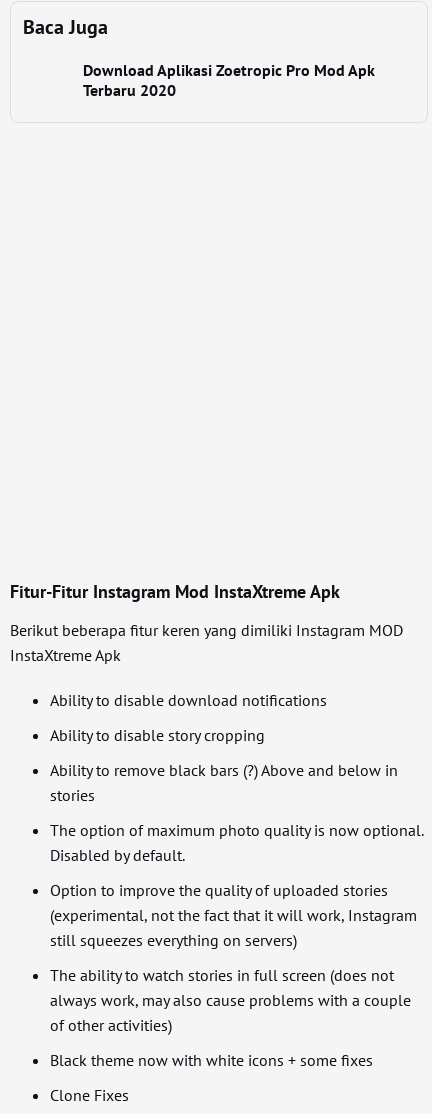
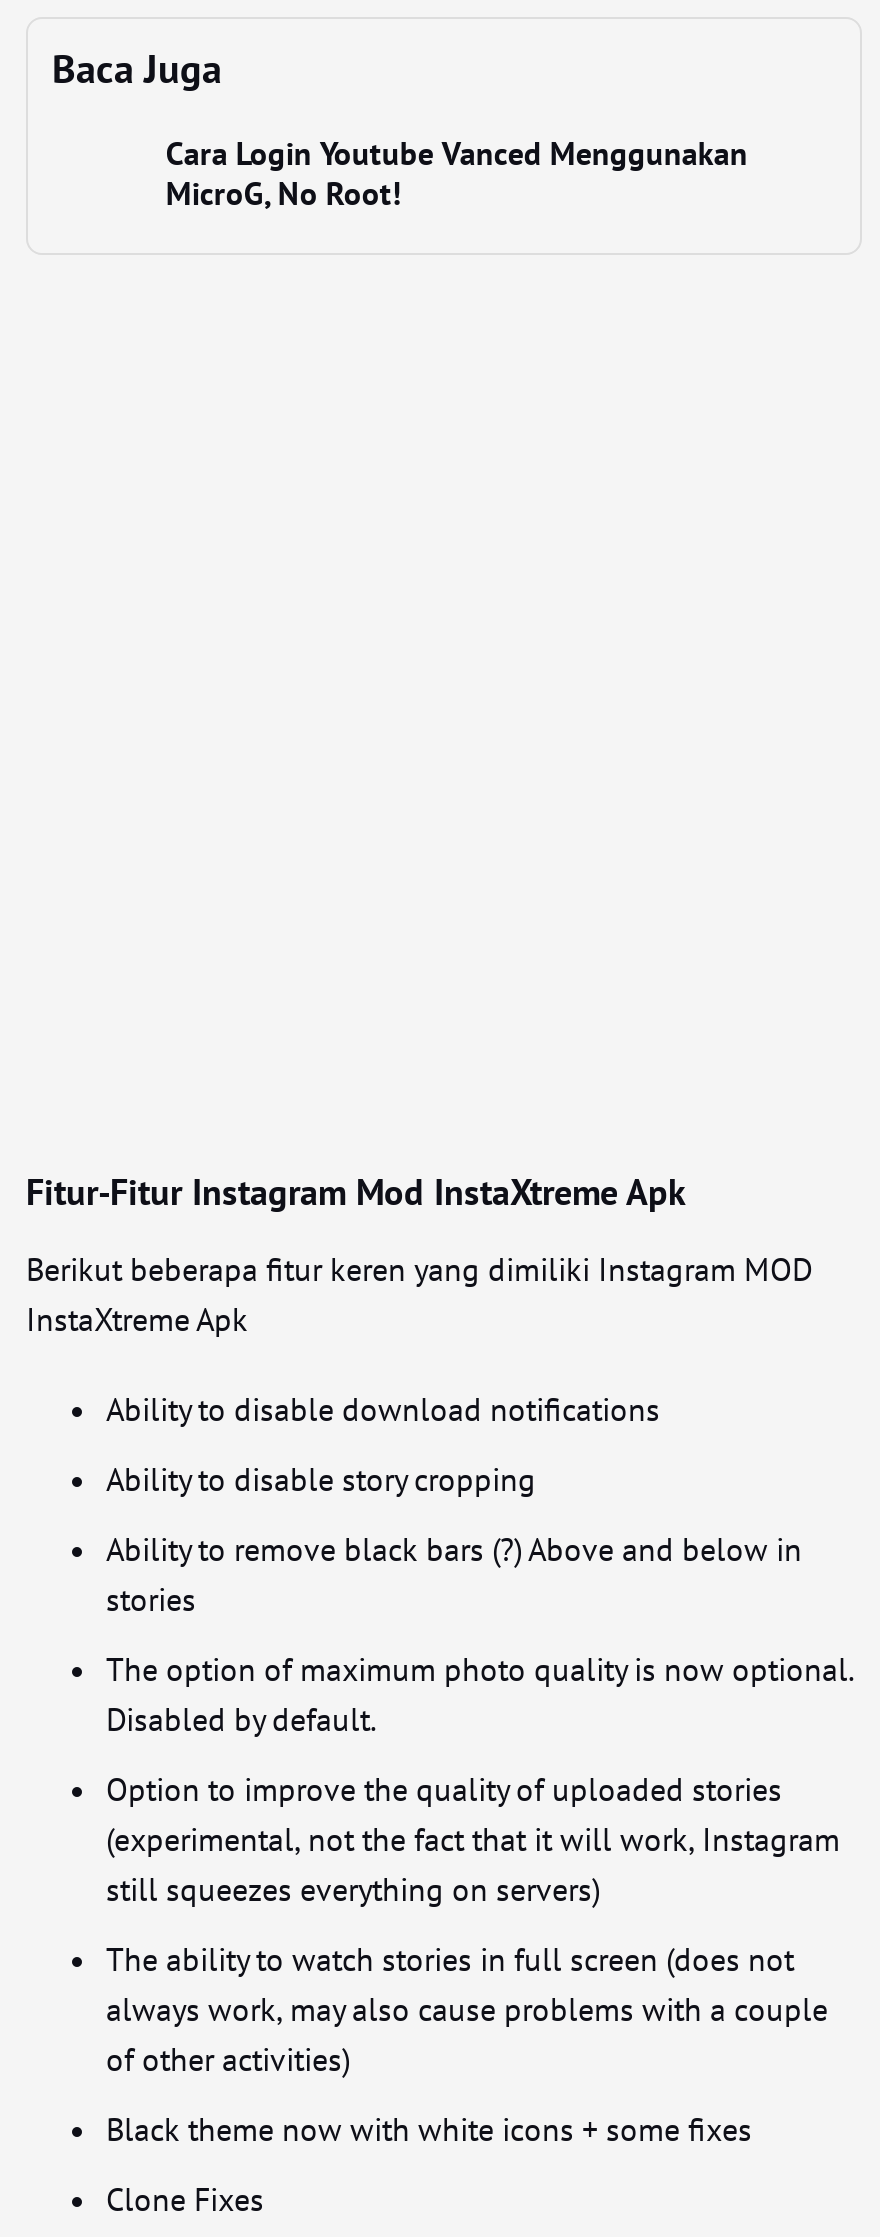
- Download Aplikasi Zoetropic Pro Mod Apk
- Terbaru 2020
+ Cara Login Youtube Vanced Menggunakan
+ MicroG, No Root!
